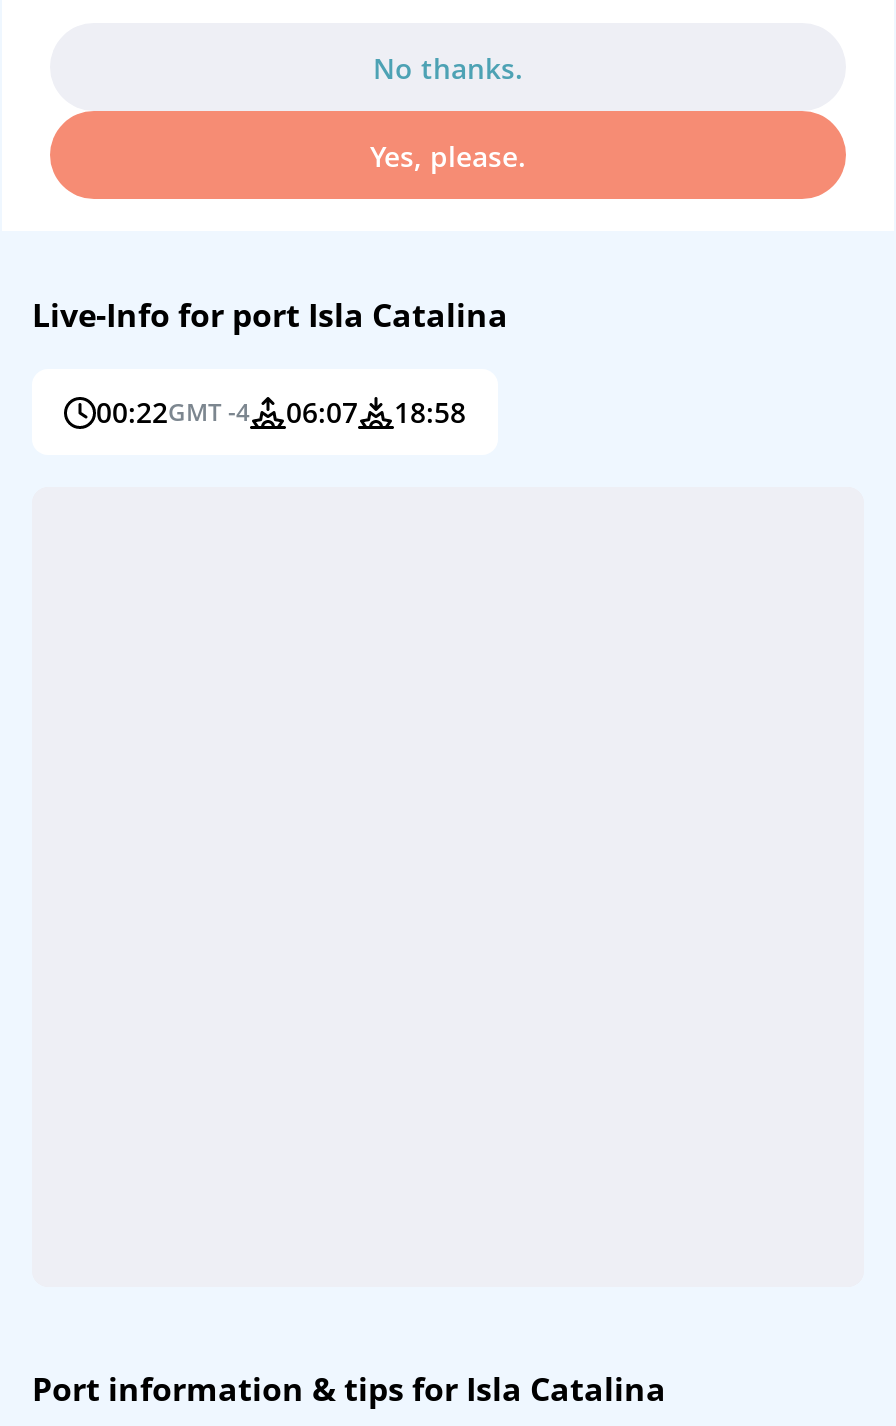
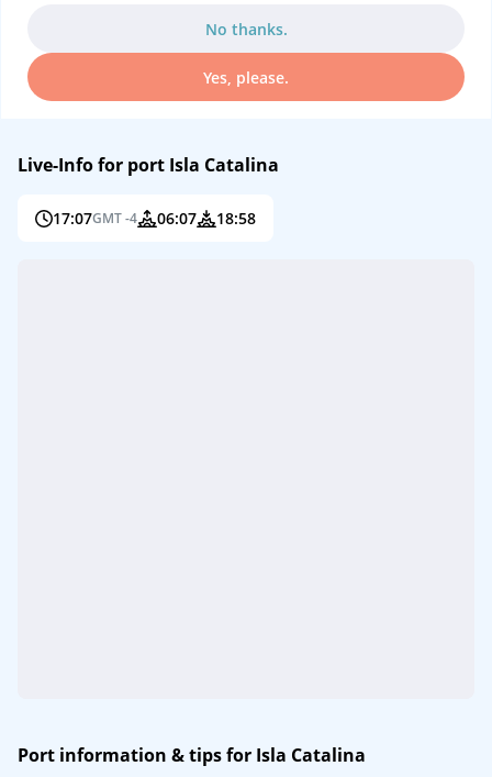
- 00:22GMT -4 06:07 18:58
+ 17:07GMT -4 06:07 18:58
